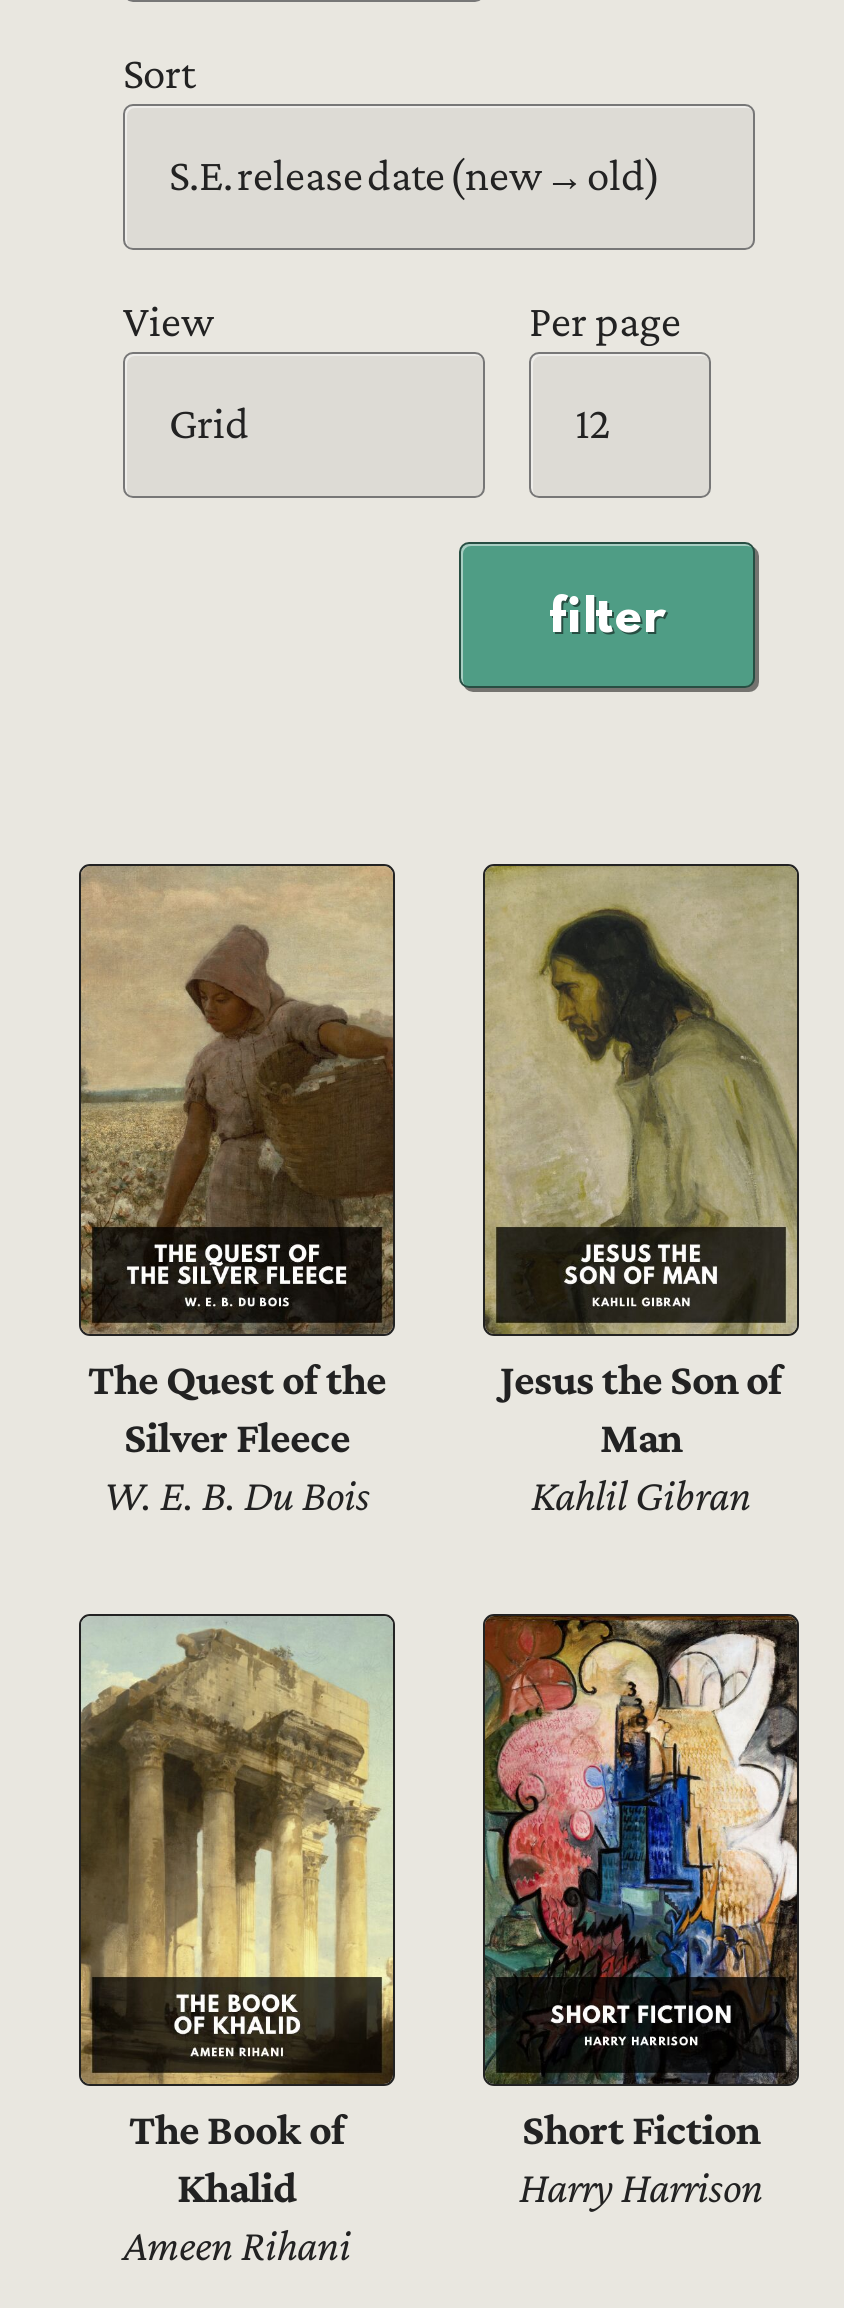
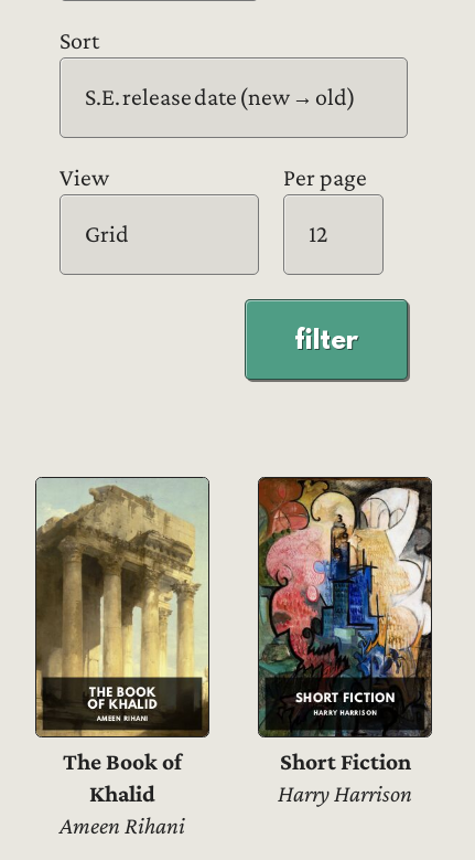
- [image]
- The Quest of the
- Silver Fleece
- W. E. B. Du Bois

- [image]
- Jesus the Son of
- Man
- Kahlil Gibran
